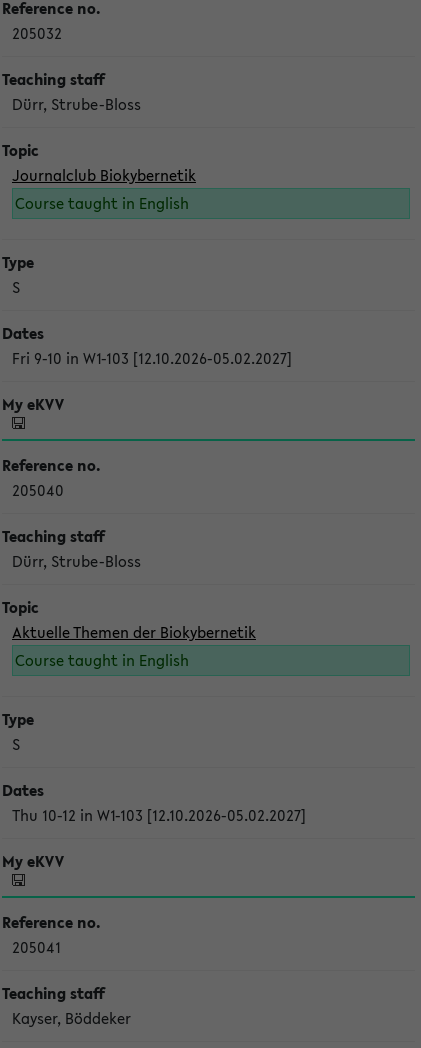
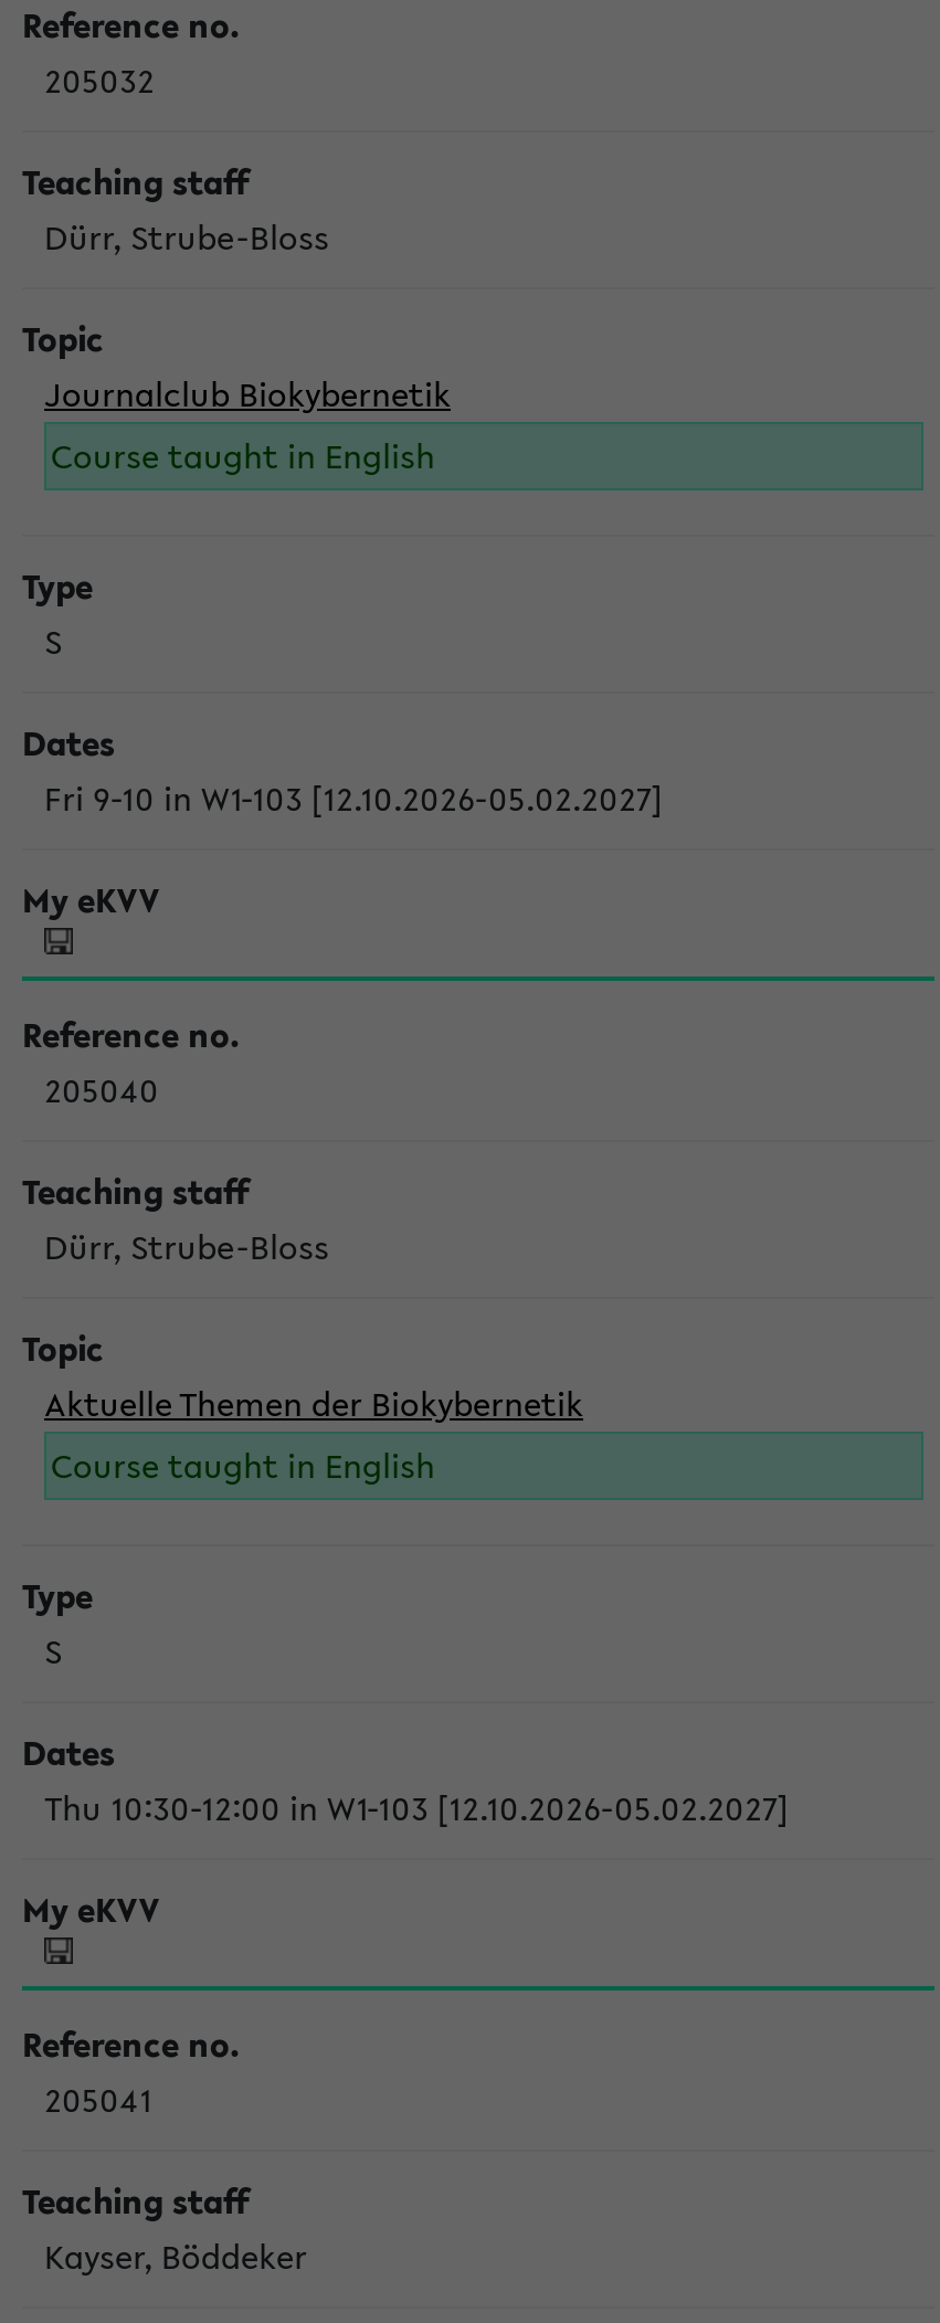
- Thu 10-12 in W1-103 [12.10.2026-05.02.2027]
+ Thu 10:30-12:00 in W1-103 [12.10.2026-05.02.2027]
